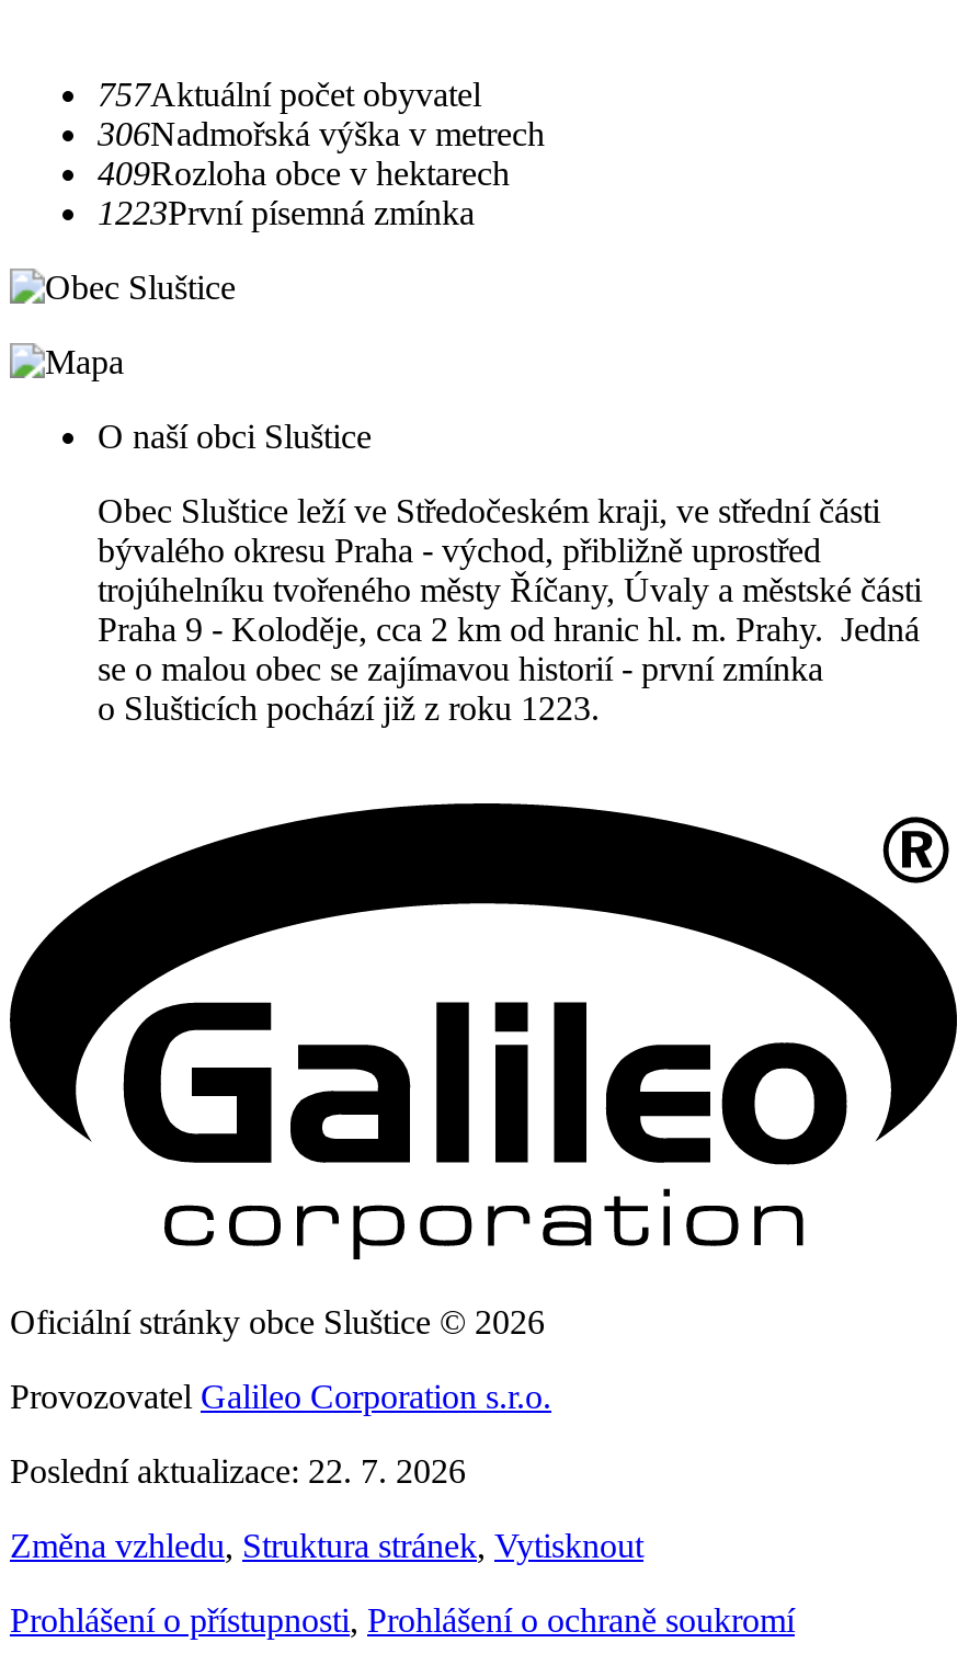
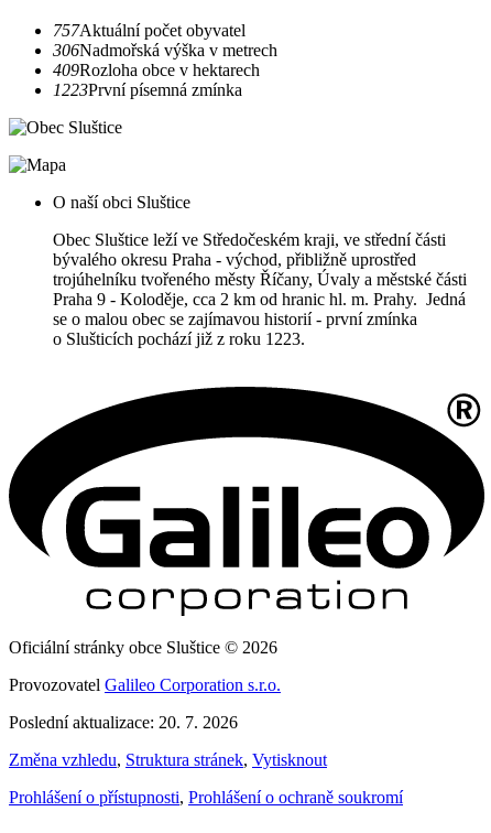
- Poslední aktualizace: 22. 7. 2026
+ Poslední aktualizace: 20. 7. 2026
